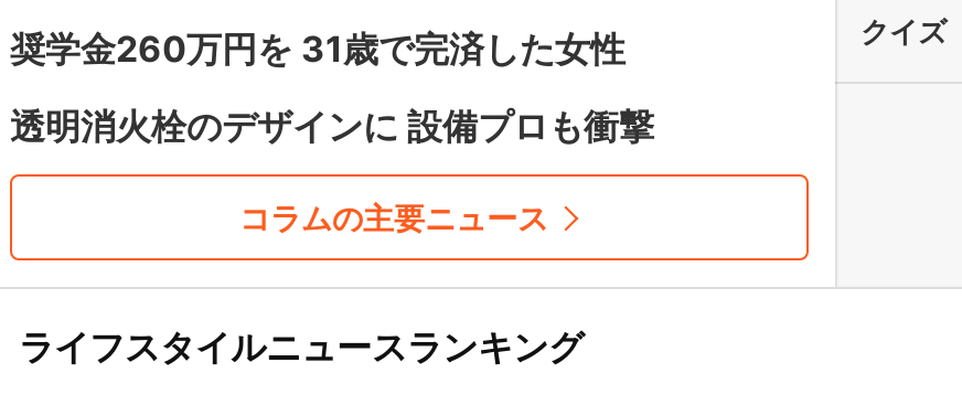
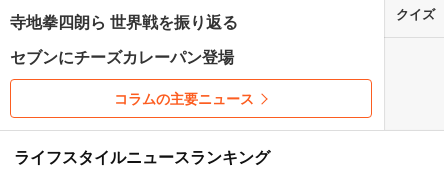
- 奨学金260万円を 31歳で完済した女性
+ 寺地拳四朗ら 世界戦を振り返る

- 透明消火栓のデザインに 設備プロも衝撃
+ セブンにチーズカレーパン登場
